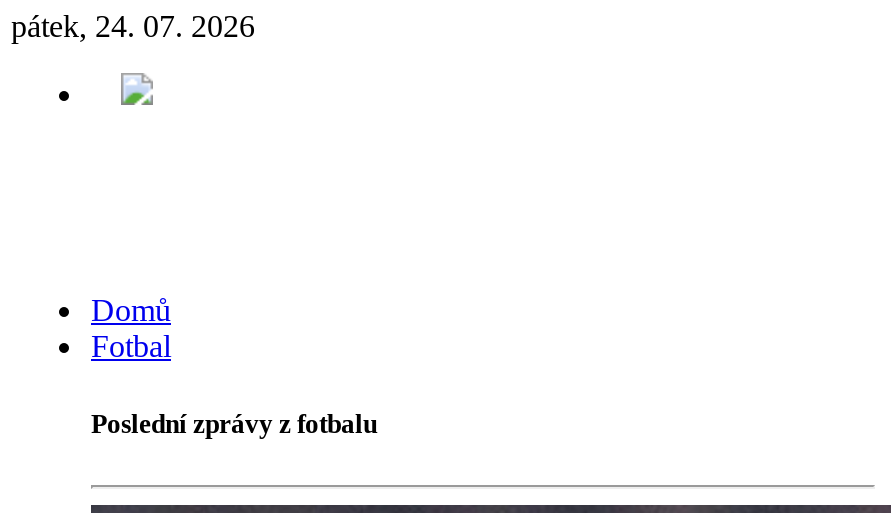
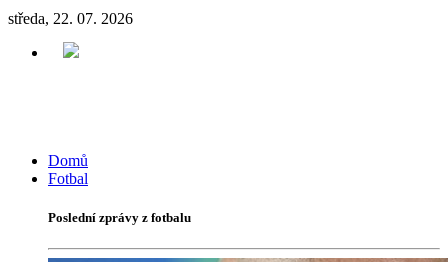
- pátek, 24. 07. 2026
+ středa, 22. 07. 2026
